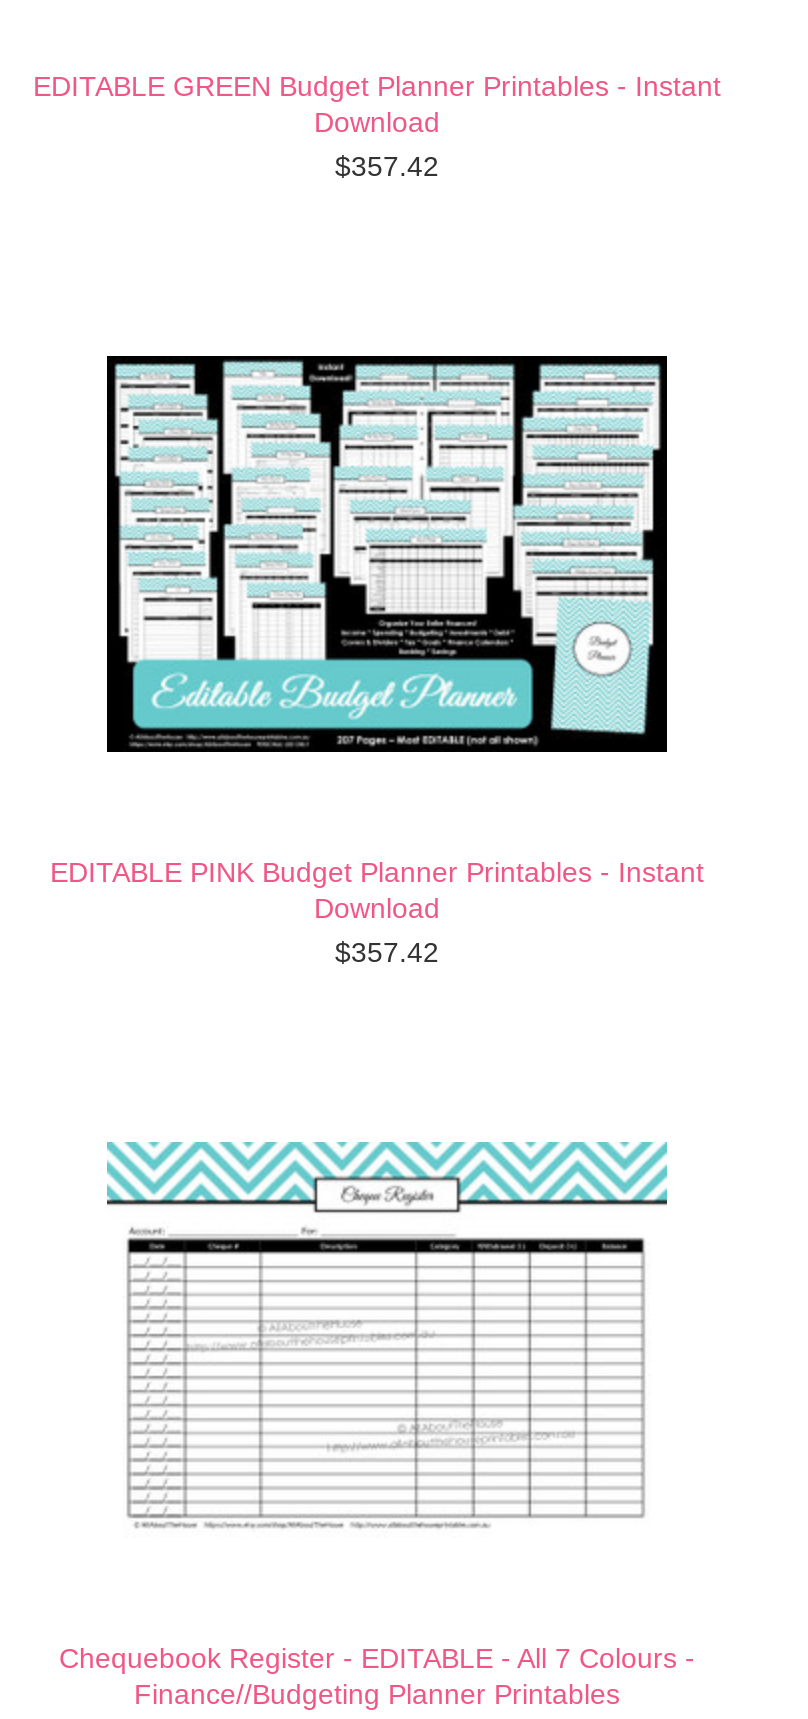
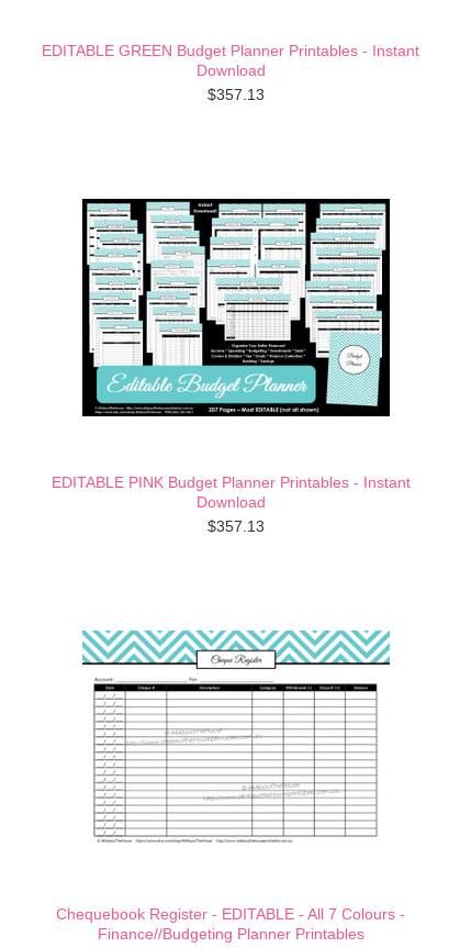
- $357.42
+ $357.13

- $357.42
+ $357.13
